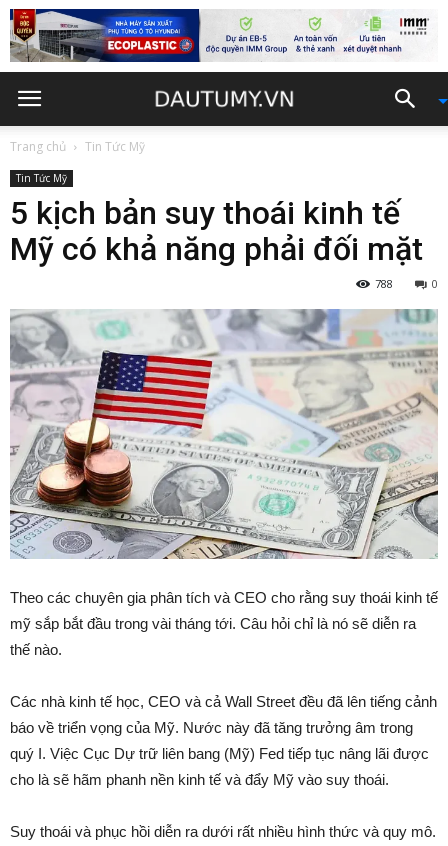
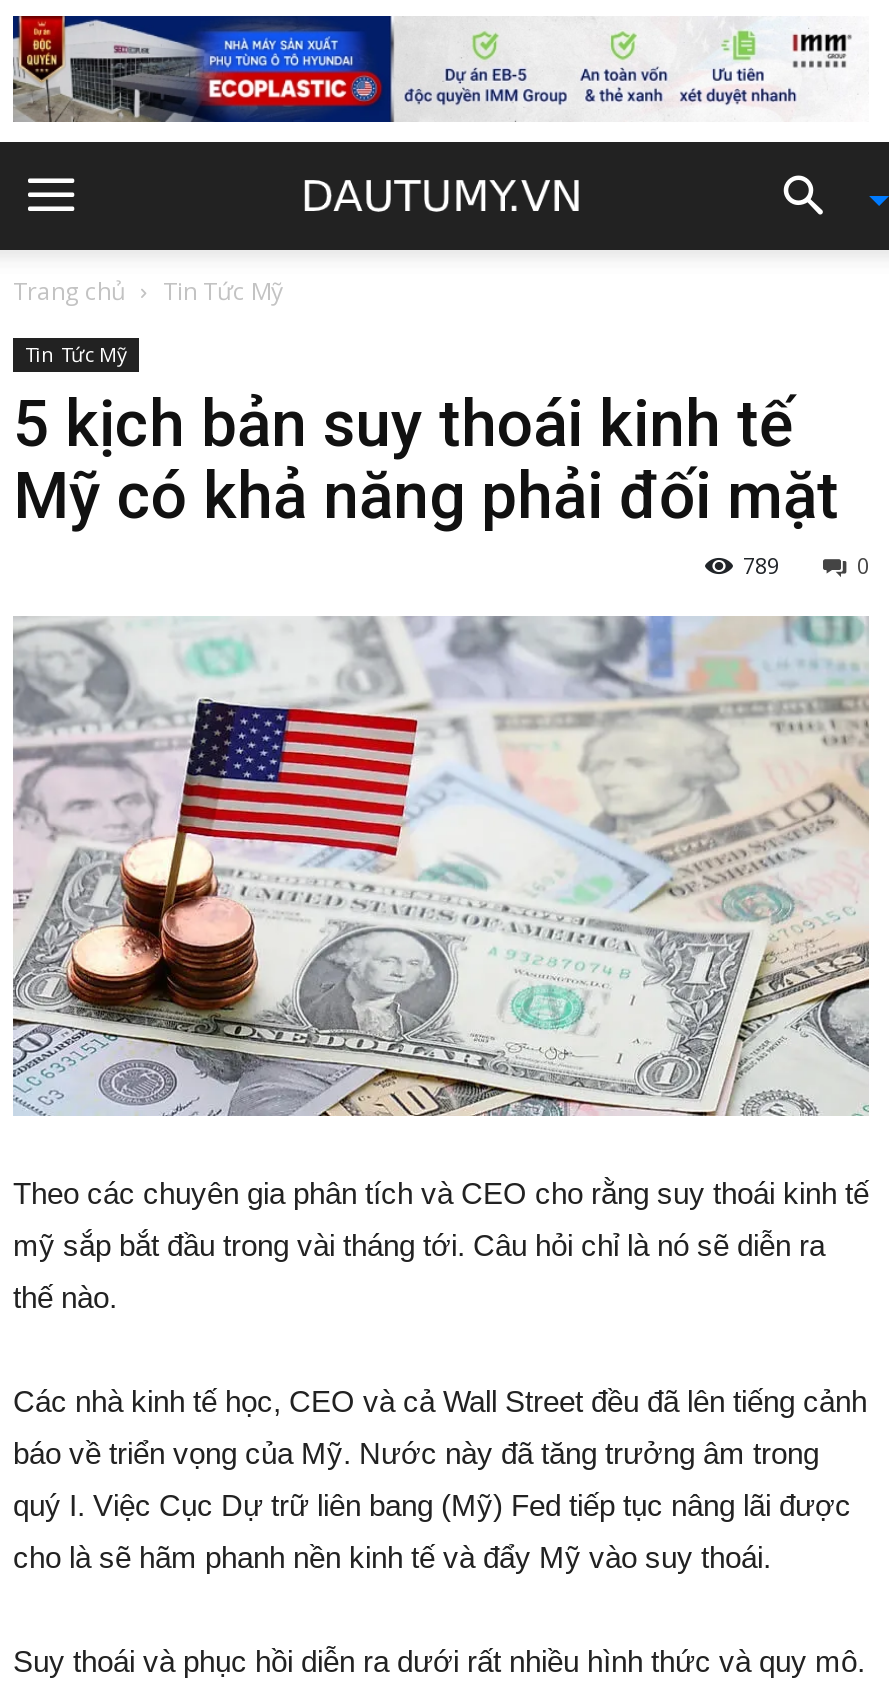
- 788
+ 789
